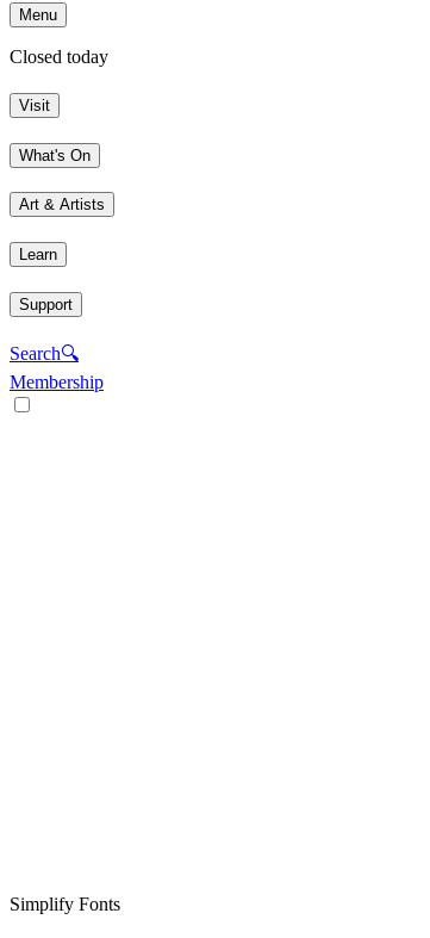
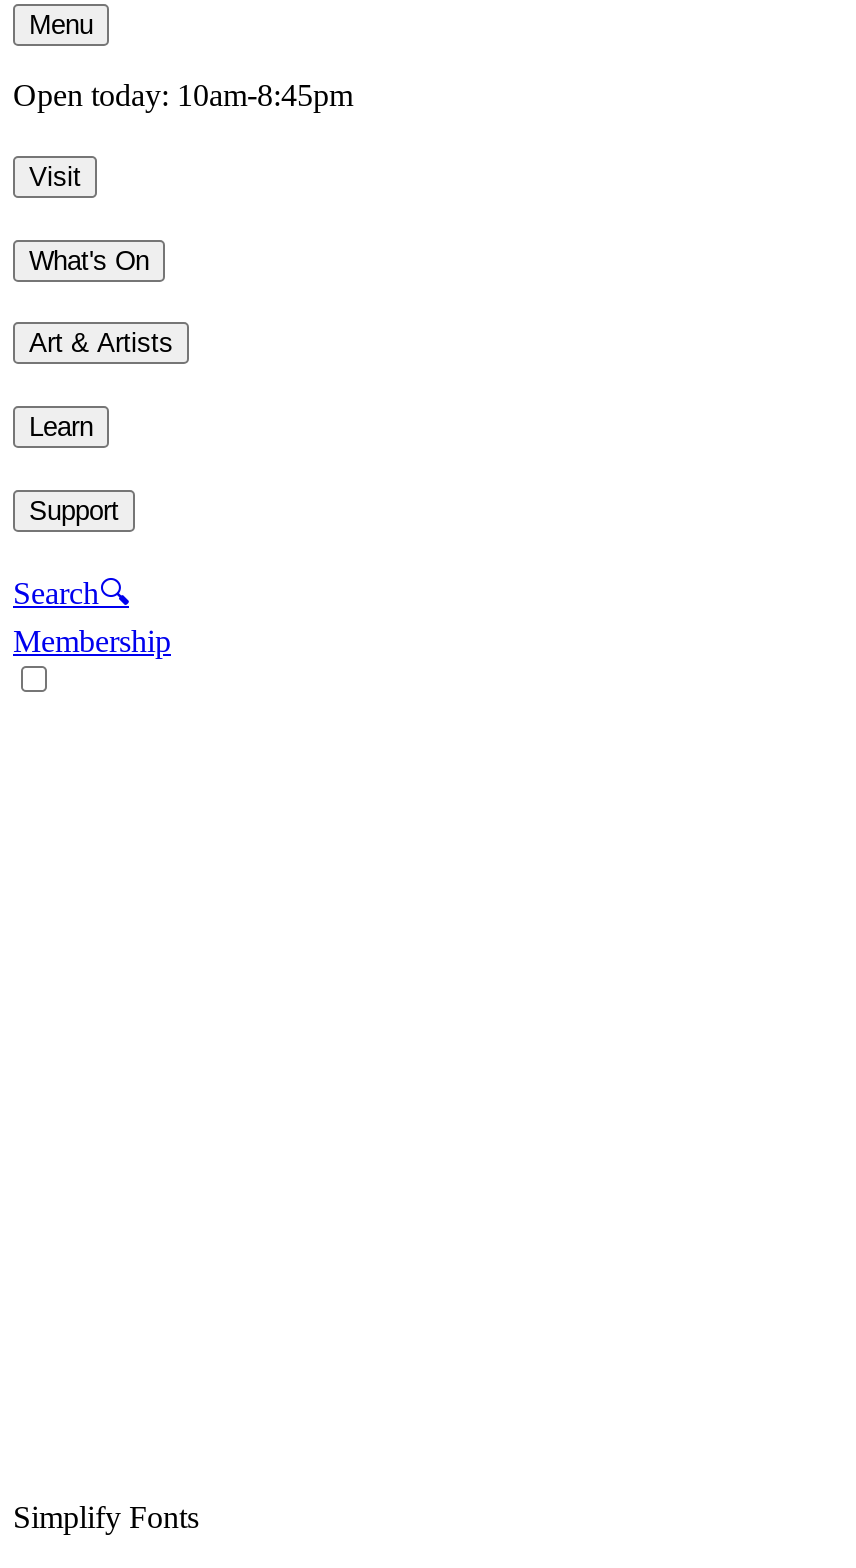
- Closed today
+ Open today: 10am-8:45pm
